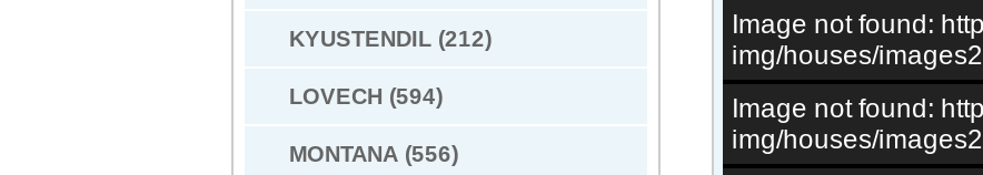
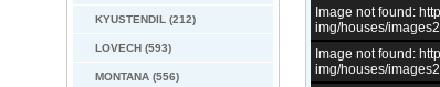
- LOVECH (594)
+ LOVECH (593)
